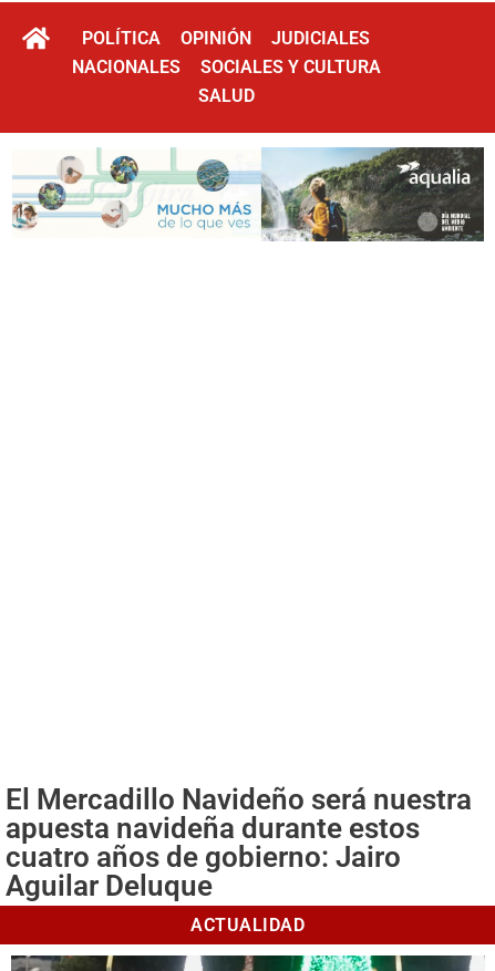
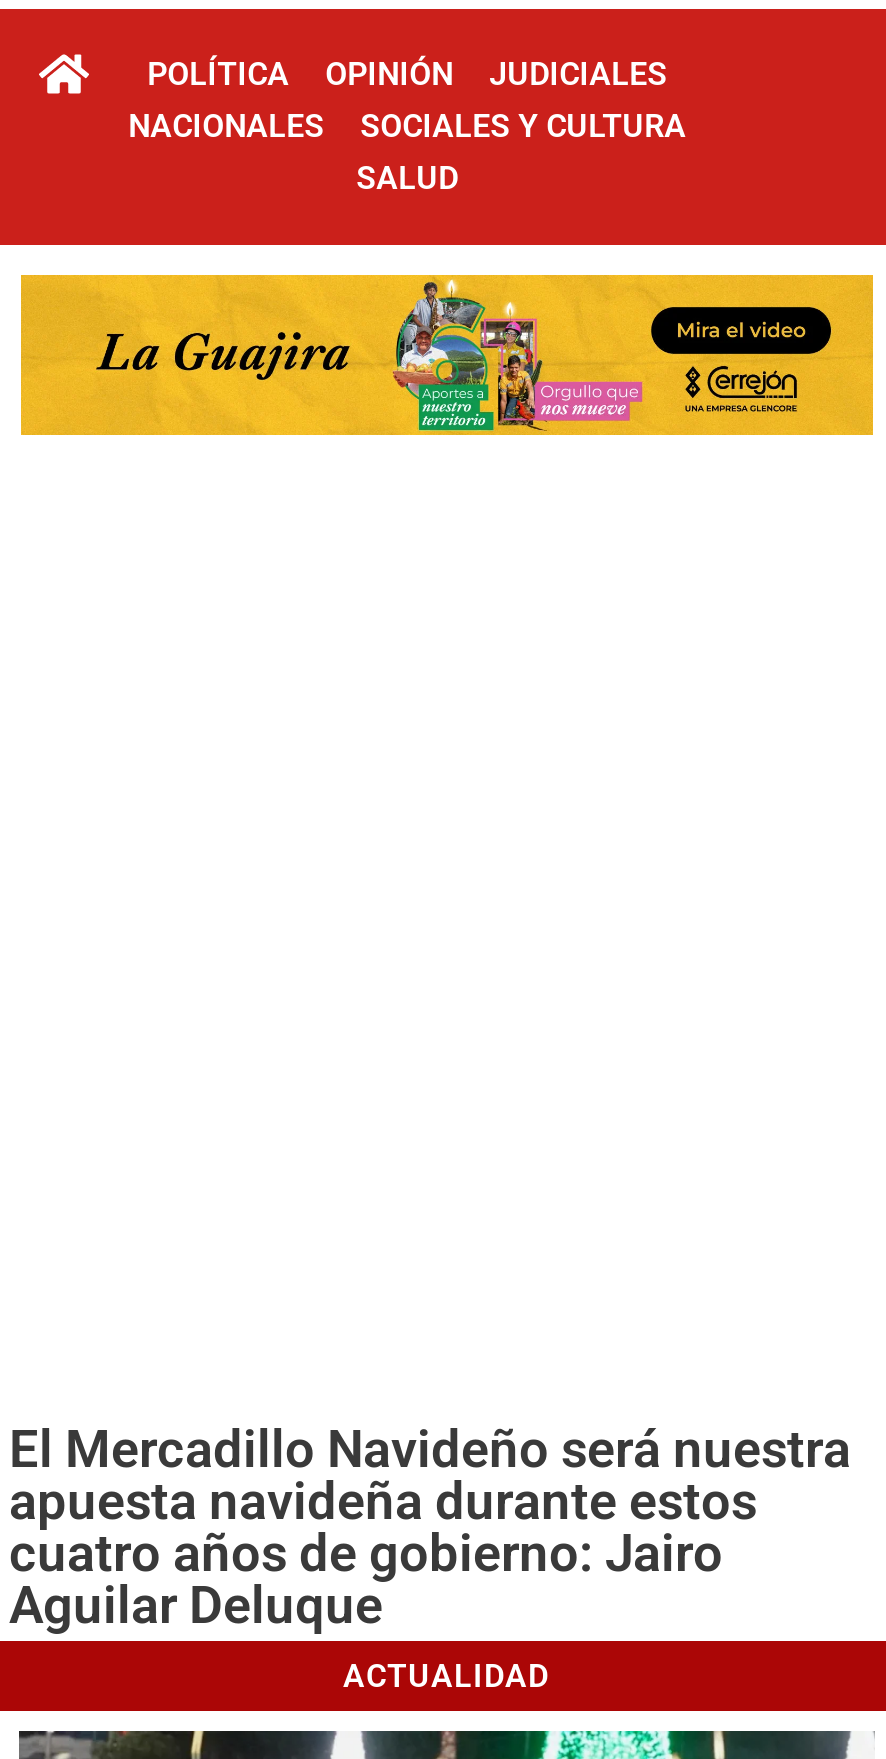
- [image]
+ [image]
